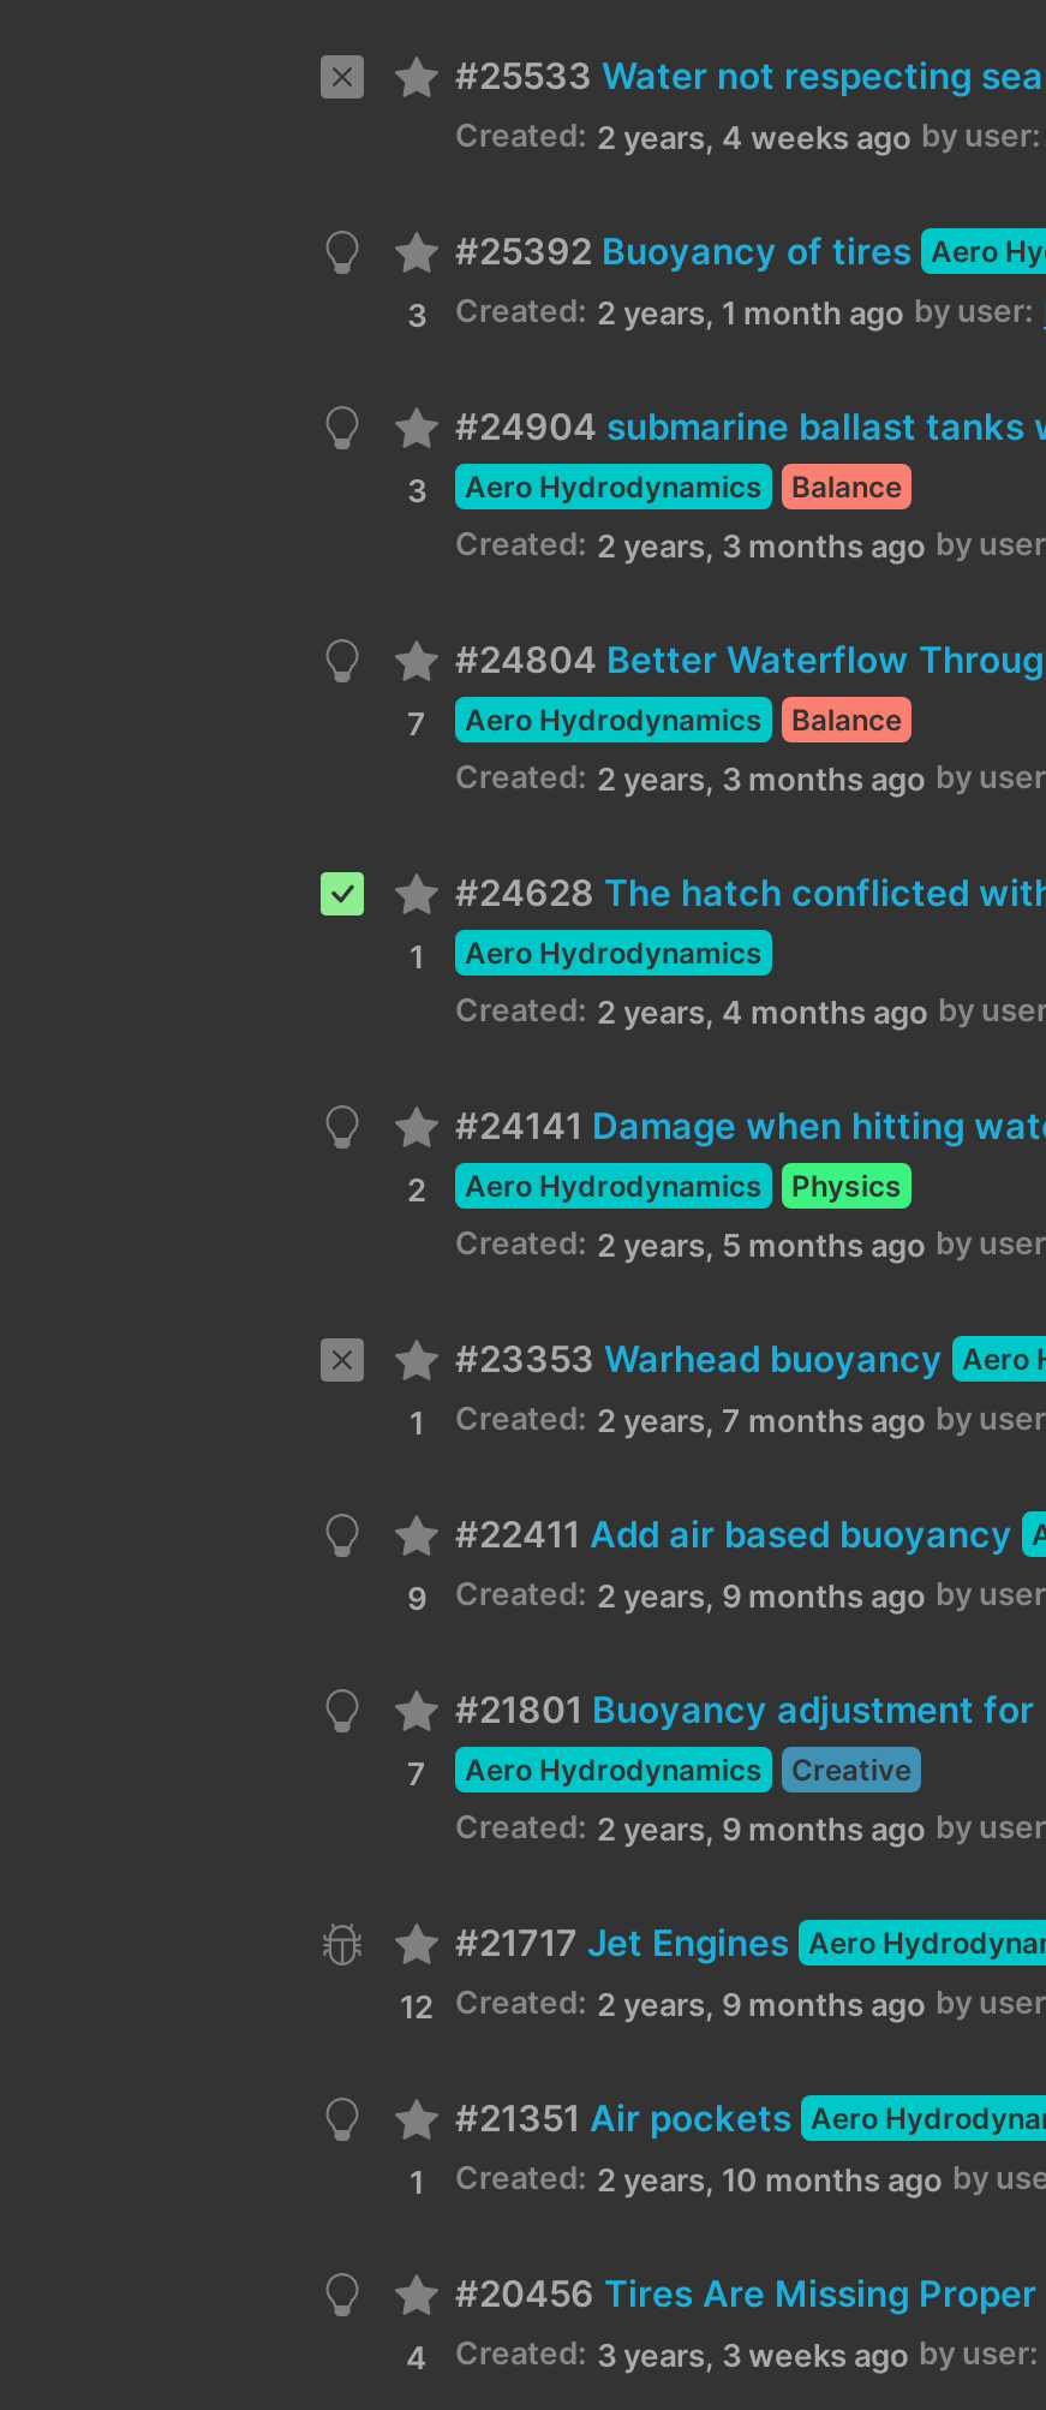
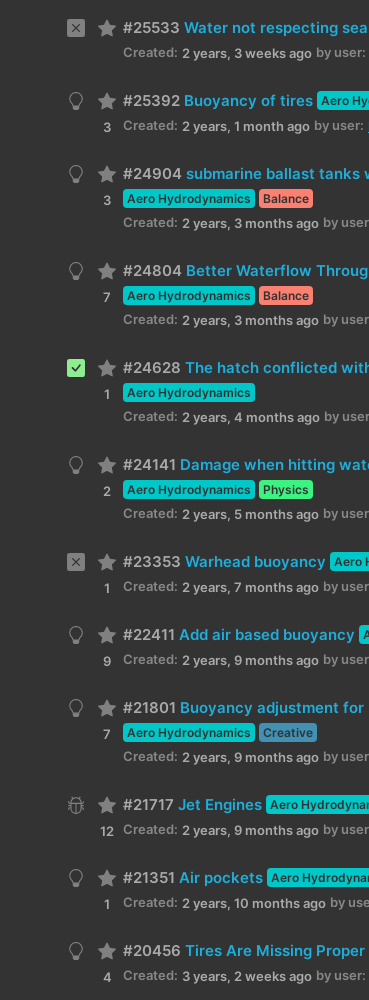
- Created: 2 years, 4 weeks ago by user:
+ Created: 2 years, 3 weeks ago by user:

- Created: 3 years, 3 weeks ago by user:
+ Created: 3 years, 2 weeks ago by user:
